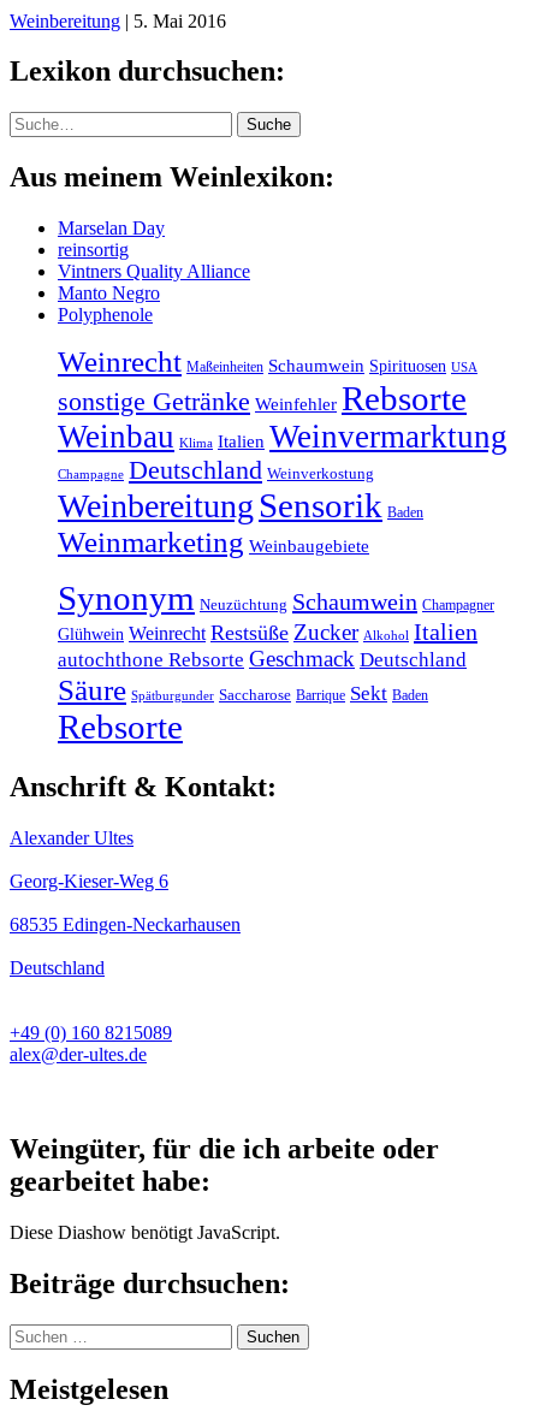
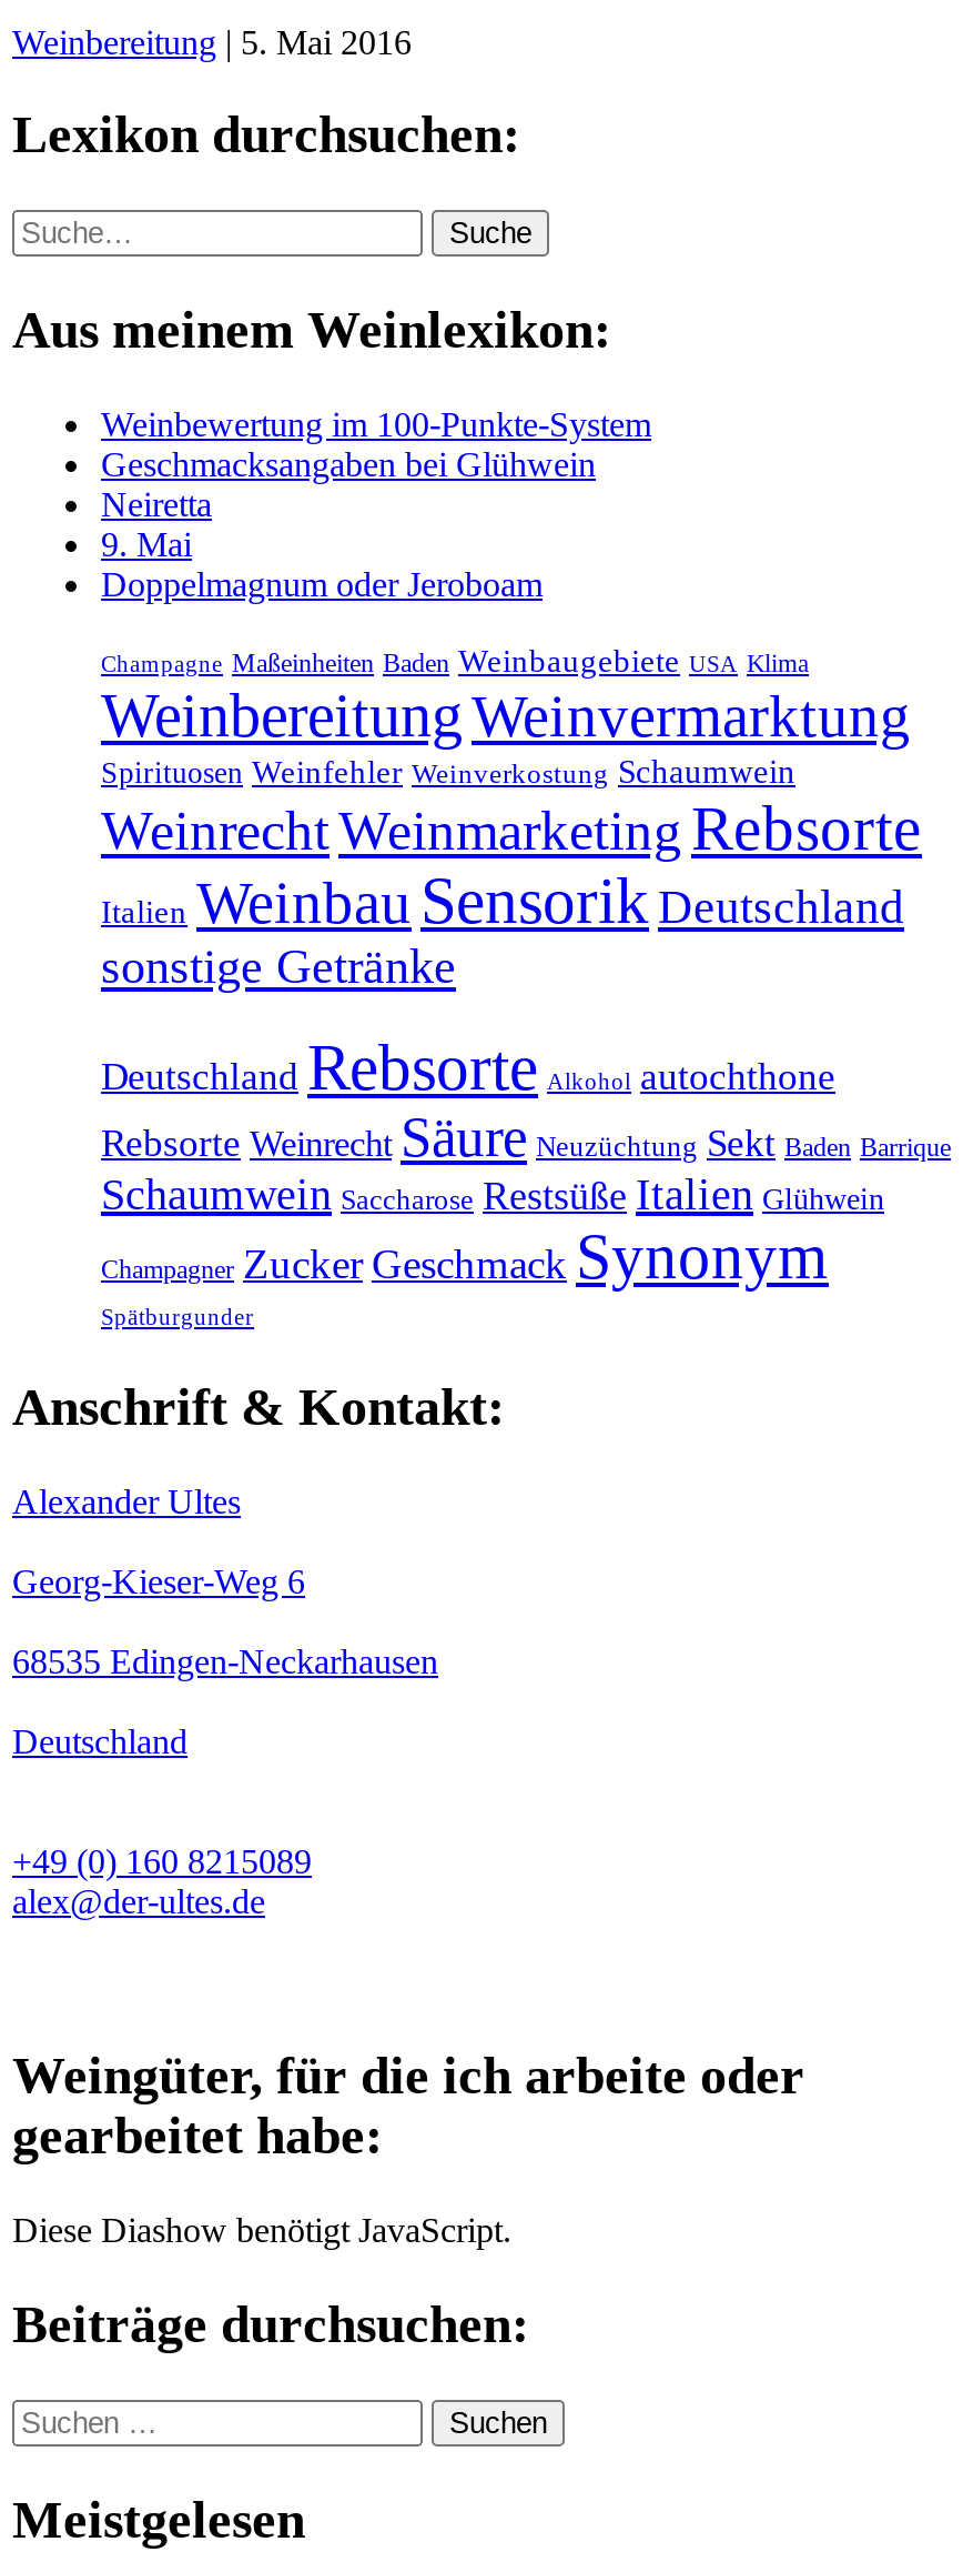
- Marselan Day
- reinsortig
- Vintners Quality Alliance
- Manto Negro
- Polyphenole
+ Weinbewertung im 100-Punkte-System
+ Geschmacksangaben bei Glühwein
+ Neiretta
+ 9. Mai
+ Doppelmagnum oder Jeroboam

- Weinrecht Maßeinheiten Schaumwein Spirituosen USA
- sonstige Getränke Weinfehler Rebsorte
- Weinbau Klima Italien Weinvermarktung
- Champagne Deutschland Weinverkostung
- Weinbereitung Sensorik Baden
- Weinmarketing Weinbaugebiete
+ Champagne Maßeinheiten Baden Weinbaugebiete USA Klima
+ Weinbereitung Weinvermarktung
+ Spirituosen Weinfehler Weinverkostung Schaumwein
+ Weinrecht Weinmarketing Rebsorte
+ Italien Weinbau Sensorik Deutschland
+ sonstige Getränke

- Synonym Neuzüchtung Schaumwein Champagner
- Glühwein Weinrecht Restsüße Zucker Alkohol Italien
- autochthone Rebsorte Geschmack Deutschland
- Säure Spätburgunder Saccharose Barrique Sekt Baden
- Rebsorte
+ Deutschland Rebsorte Alkohol autochthone
+ Rebsorte Weinrecht Säure Neuzüchtung Sekt Baden Barrique
+ Schaumwein Saccharose Restsüße Italien Glühwein
+ Champagner Zucker Geschmack Synonym
+ Spätburgunder
